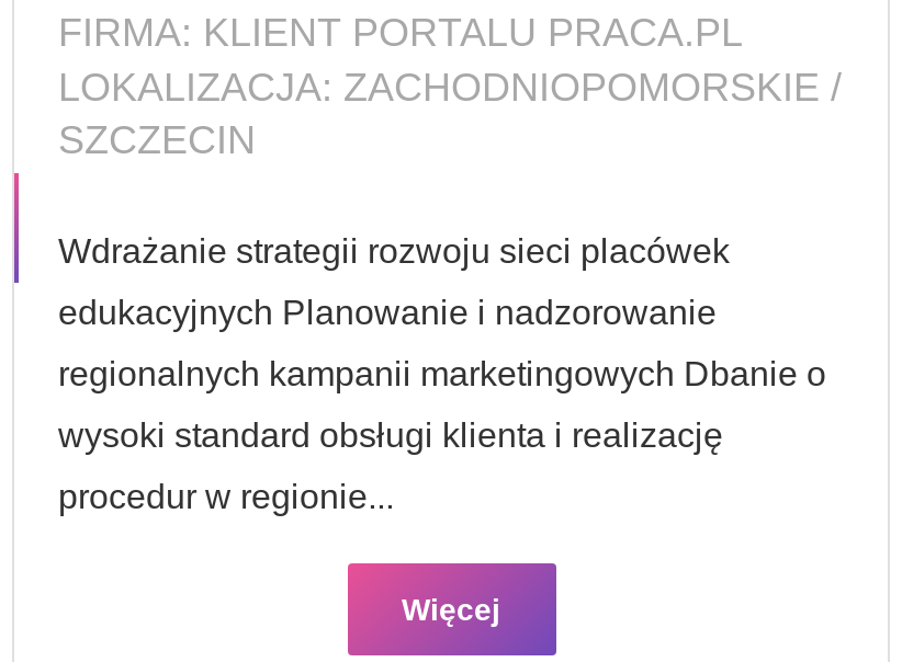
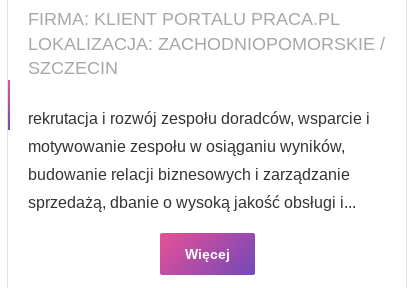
- Wdrażanie strategii rozwoju sieci placówek
- edukacyjnych Planowanie i nadzorowanie
- regionalnych kampanii marketingowych Dbanie o
- wysoki standard obsługi klienta i realizację
- procedur w regionie...
+ rekrutacja i rozwój zespołu doradców, wsparcie i
+ motywowanie zespołu w osiąganiu wyników,
+ budowanie relacji biznesowych i zarządzanie
+ sprzedażą, dbanie o wysoką jakość obsługi i...
